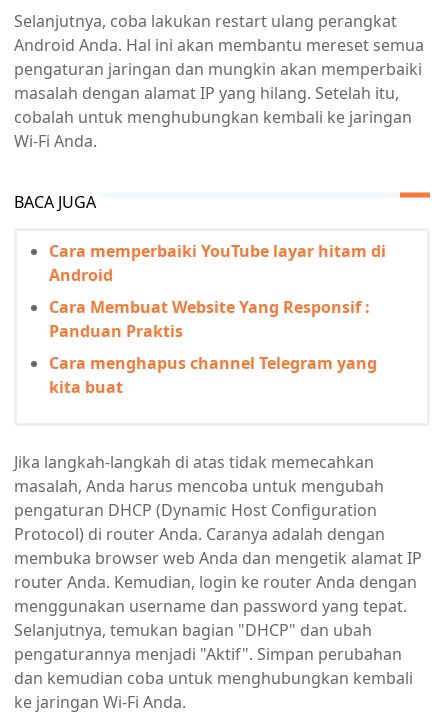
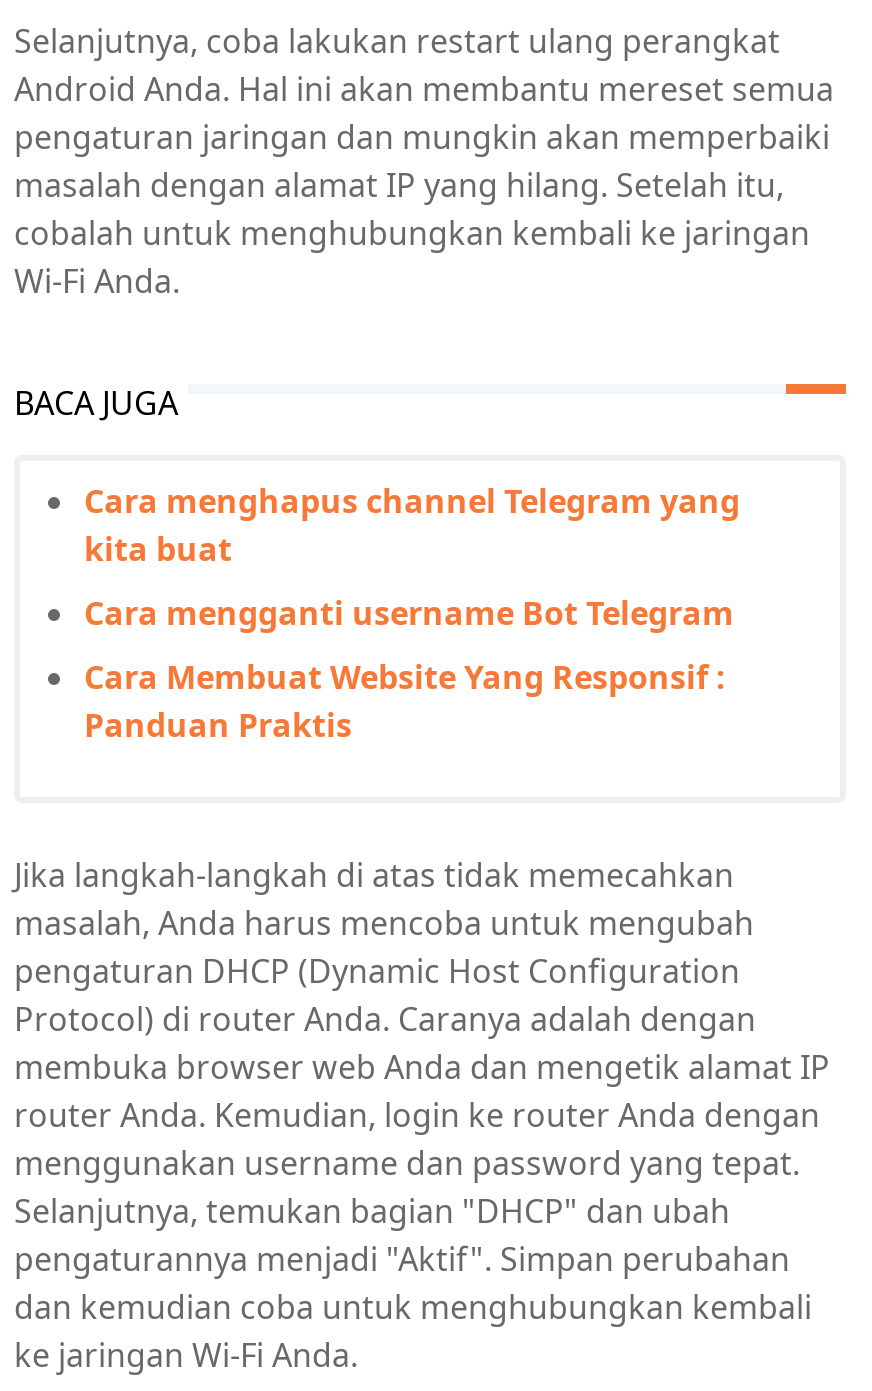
- Cara memperbaiki YouTube layar hitam di
- Android
+ Cara mengganti username Bot Telegram

moved down: Cara Membuat Website Yang Responsif : | Panduan Praktis

moved up: Cara menghapus channel Telegram yang | kita buat
